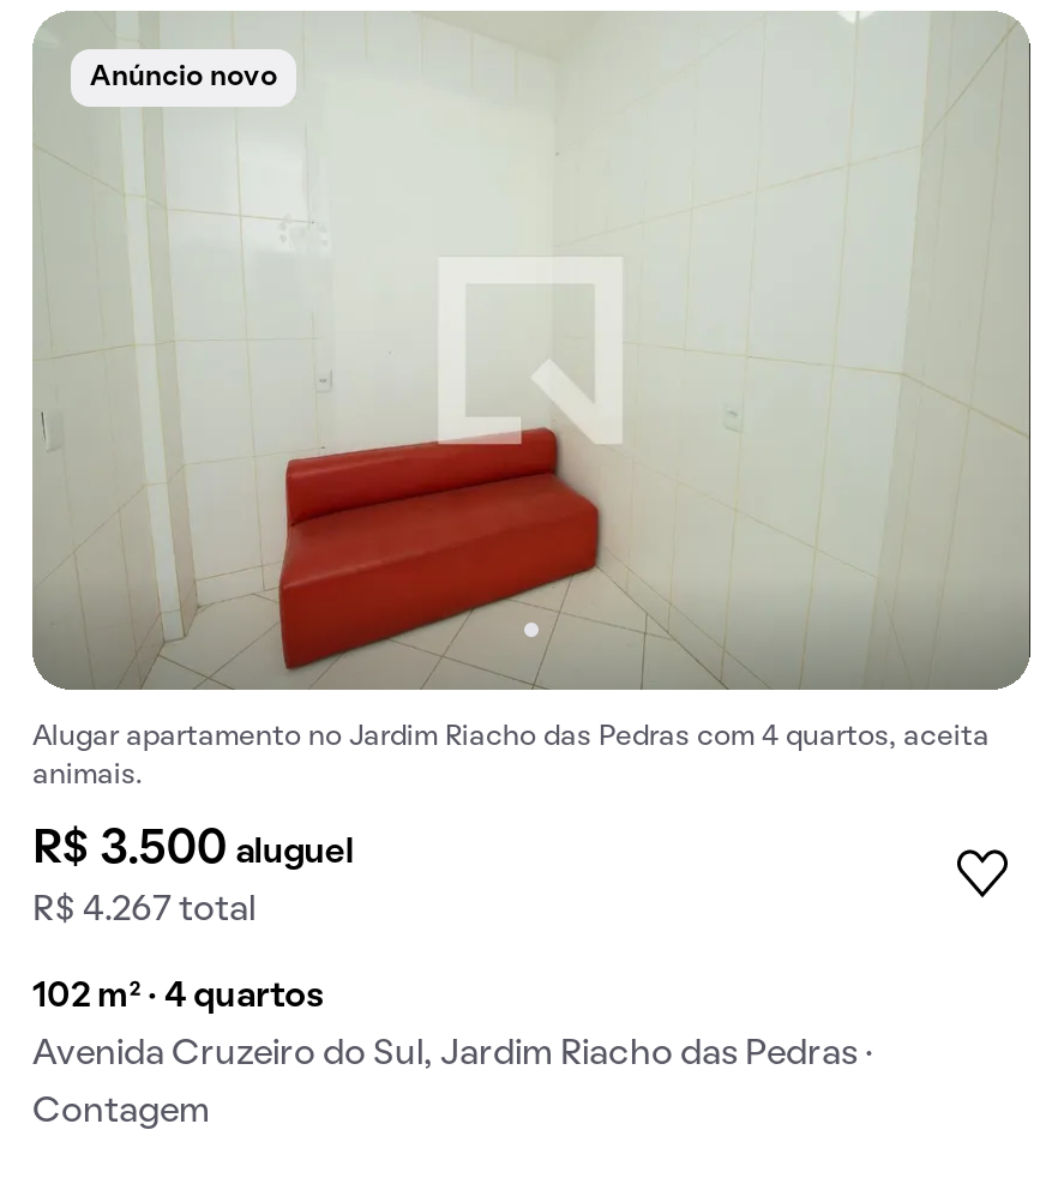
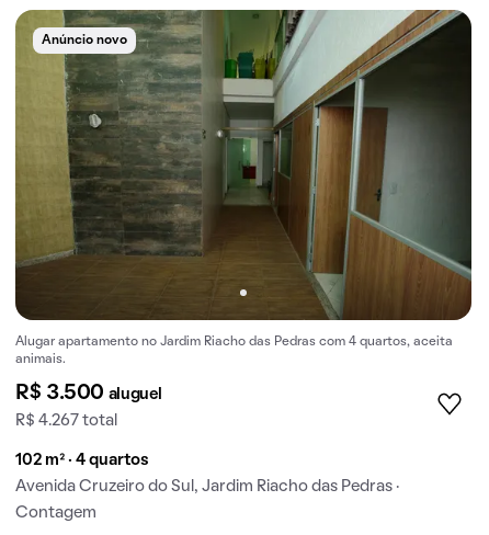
- [image]
+ [image]
